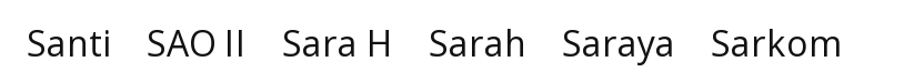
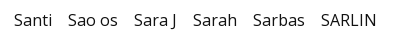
- SAO II
- Sara H
+ Sao os
+ Sara J

- Saraya
- Sarkom
+ Sarbas
+ SARLIN
